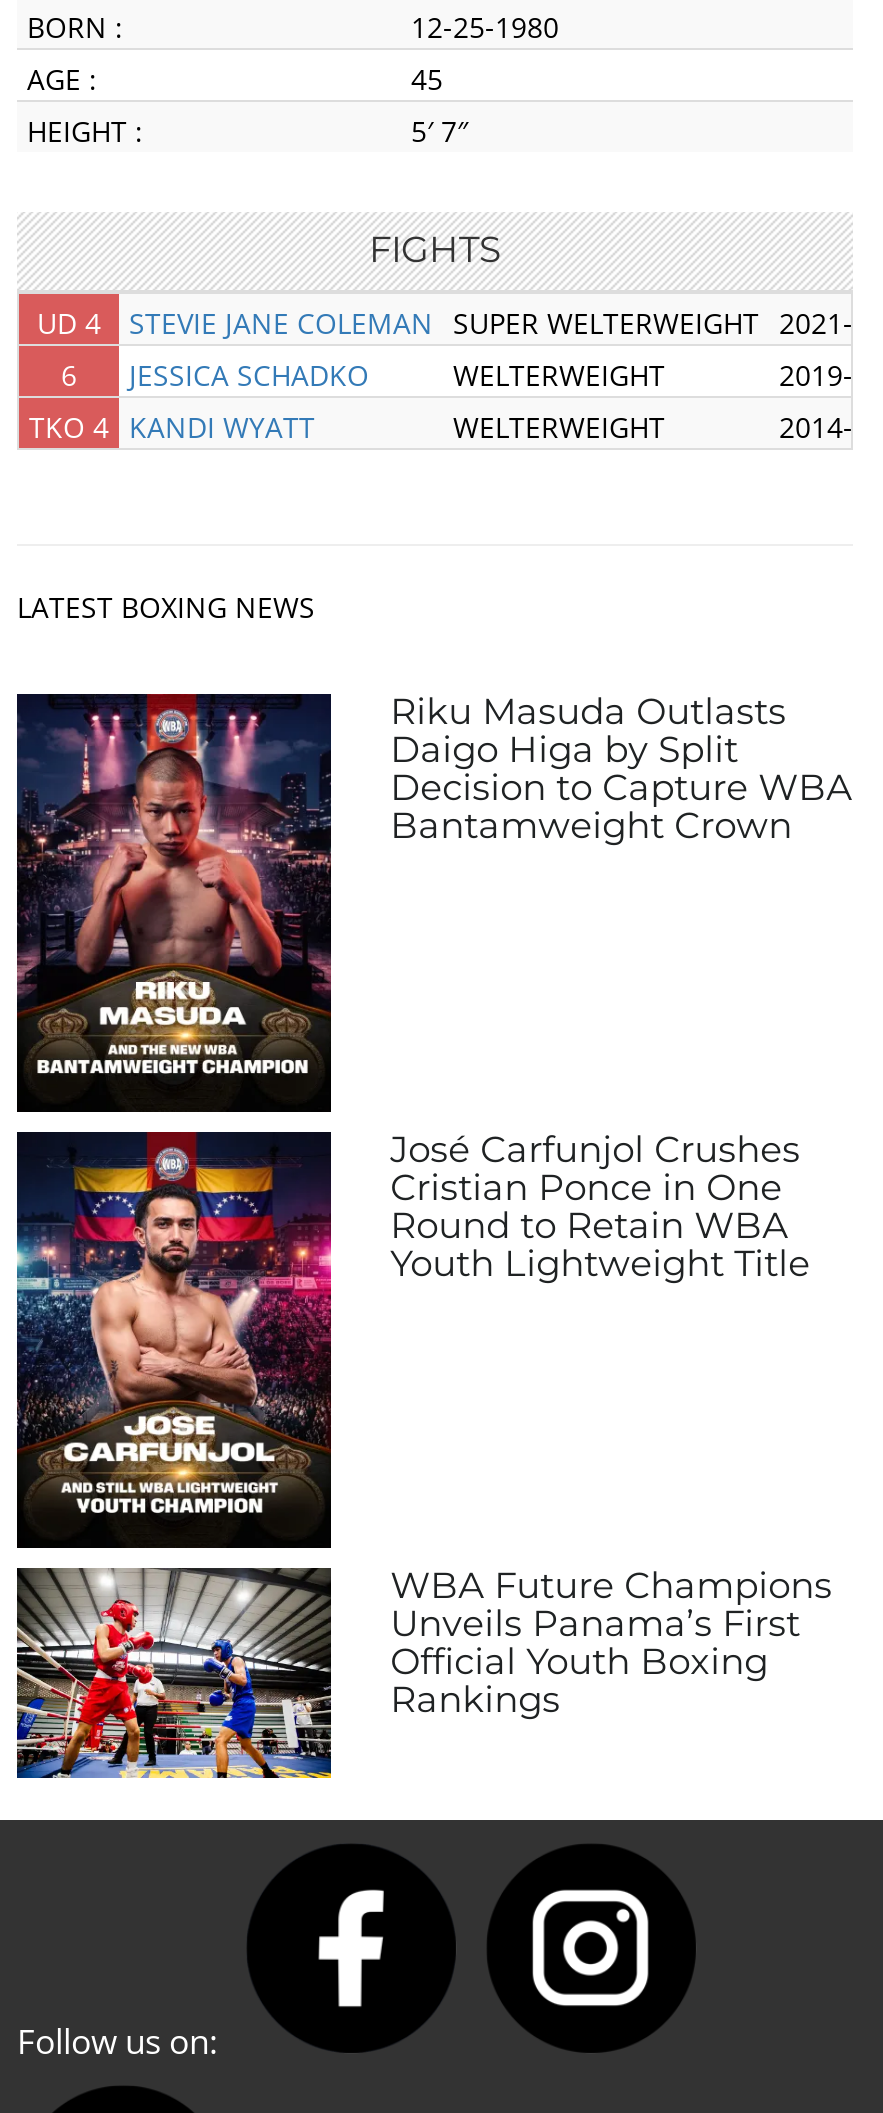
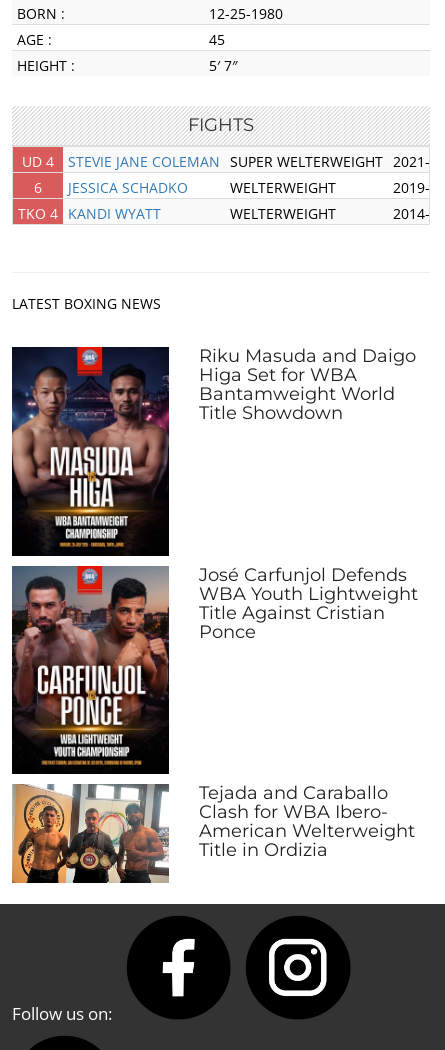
- [image]
- Riku Masuda Outlasts
- Daigo Higa by Split
- Decision to Capture WBA
- Bantamweight Crown
+ [image]
+ Riku Masuda and Daigo
+ Higa Set for WBA
+ Bantamweight World
+ Title Showdown

- [image]
- José Carfunjol Crushes
- Cristian Ponce in One
- Round to Retain WBA
- Youth Lightweight Title
+ [image]
+ José Carfunjol Defends
+ WBA Youth Lightweight
+ Title Against Cristian
+ Ponce

- [image]
- WBA Future Champions
- Unveils Panama’s First
- Official Youth Boxing
- Rankings
+ [image]
+ Tejada and Caraballo
+ Clash for WBA Ibero-
+ American Welterweight
+ Title in Ordizia
